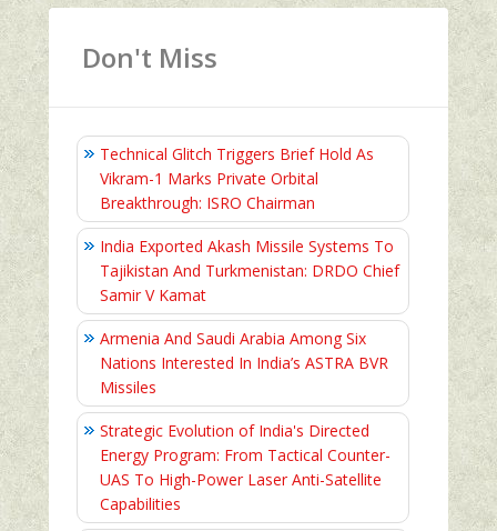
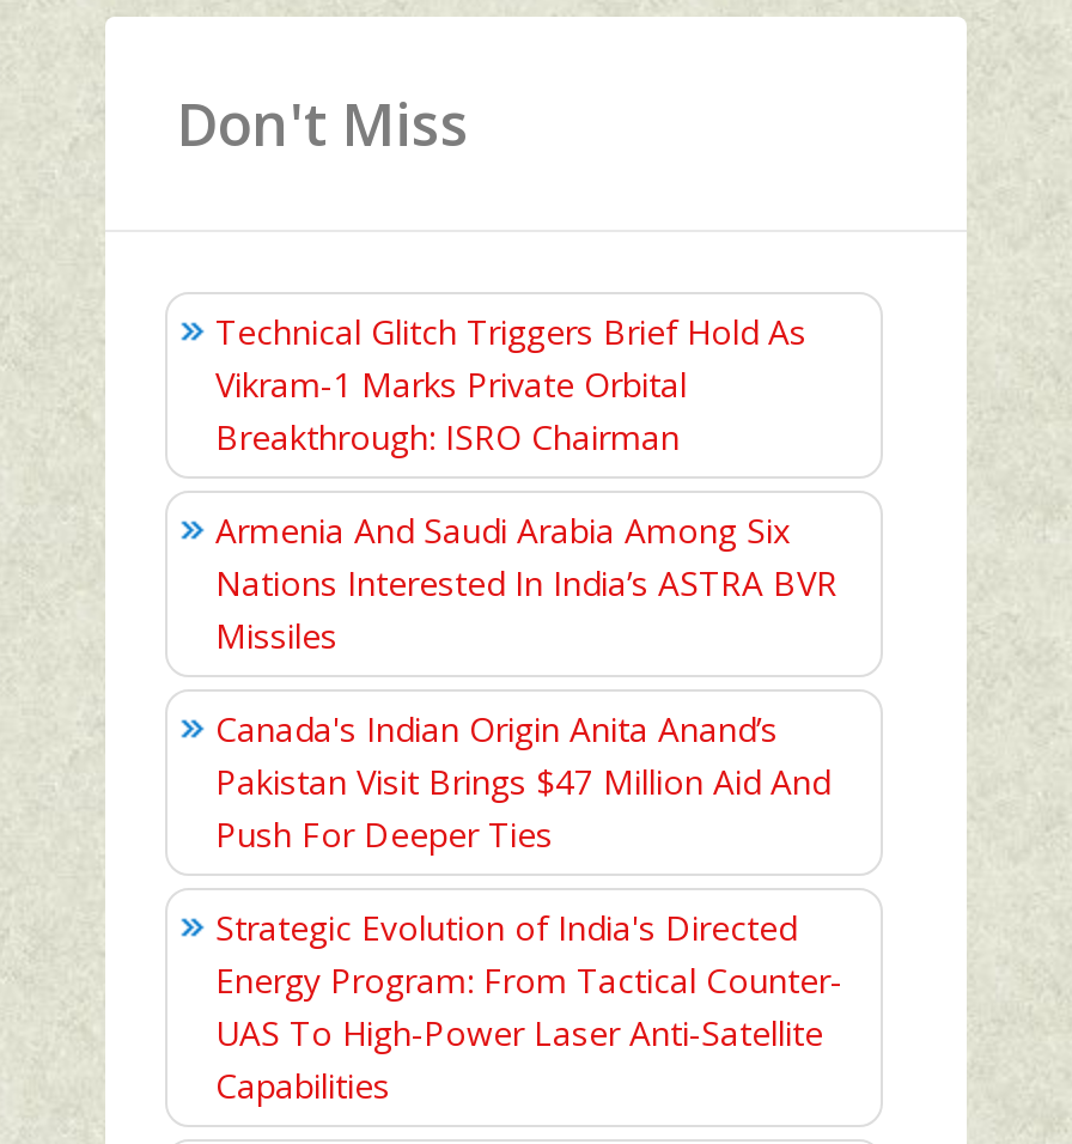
- India Exported Akash Missile Systems To
- Tajikistan And Turkmenistan: DRDO Chief
- Samir V Kamat

moved up: Armenia And Saudi Arabia Among Six | Nations Interested In India’s ASTRA BVR | Missiles

+ Canada's Indian Origin Anita Anand’s
+ Pakistan Visit Brings $47 Million Aid And
+ Push For Deeper Ties
